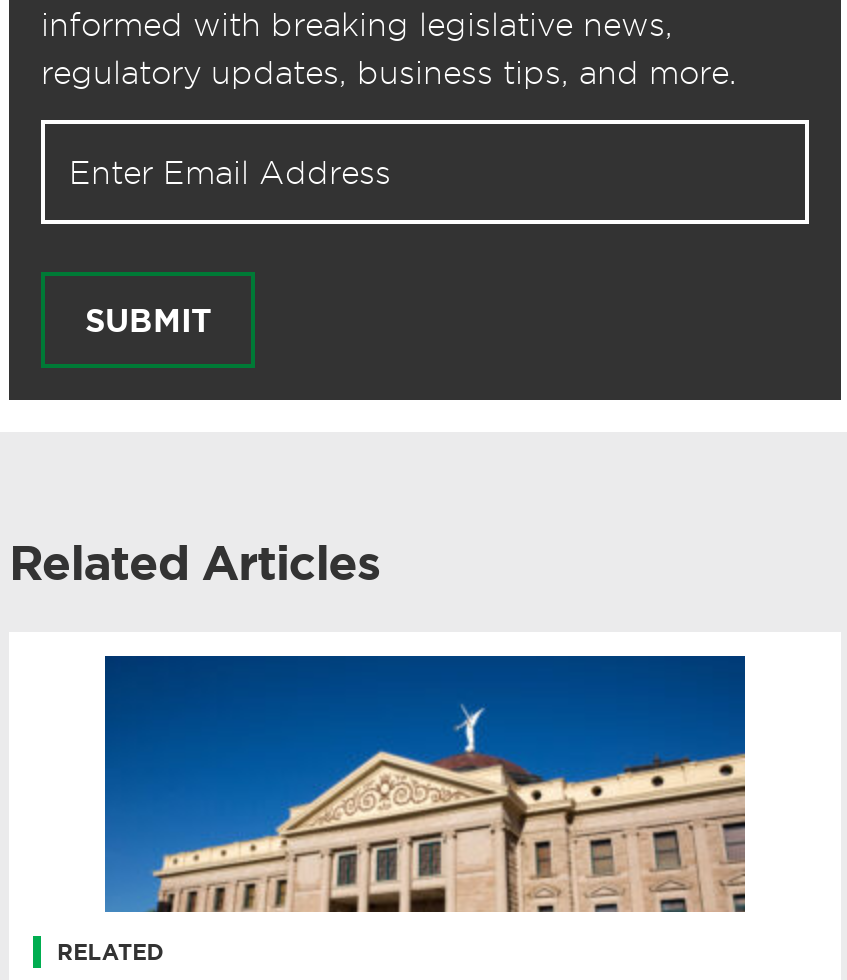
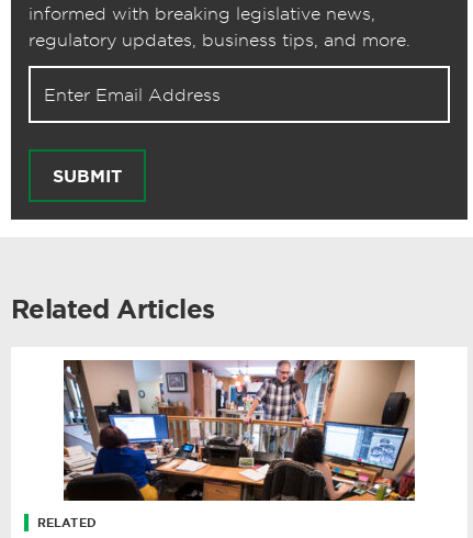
- [image]
+ [image]
